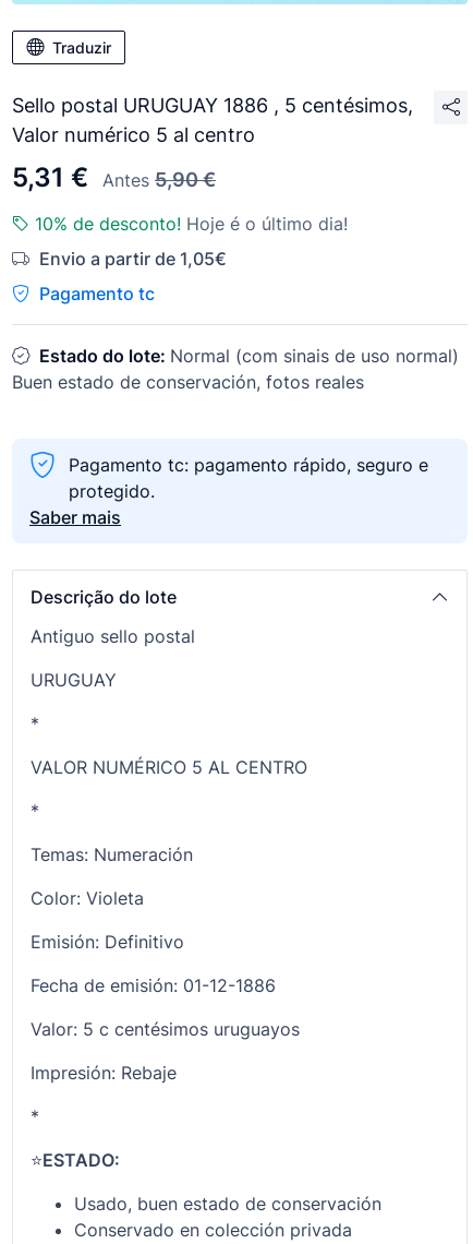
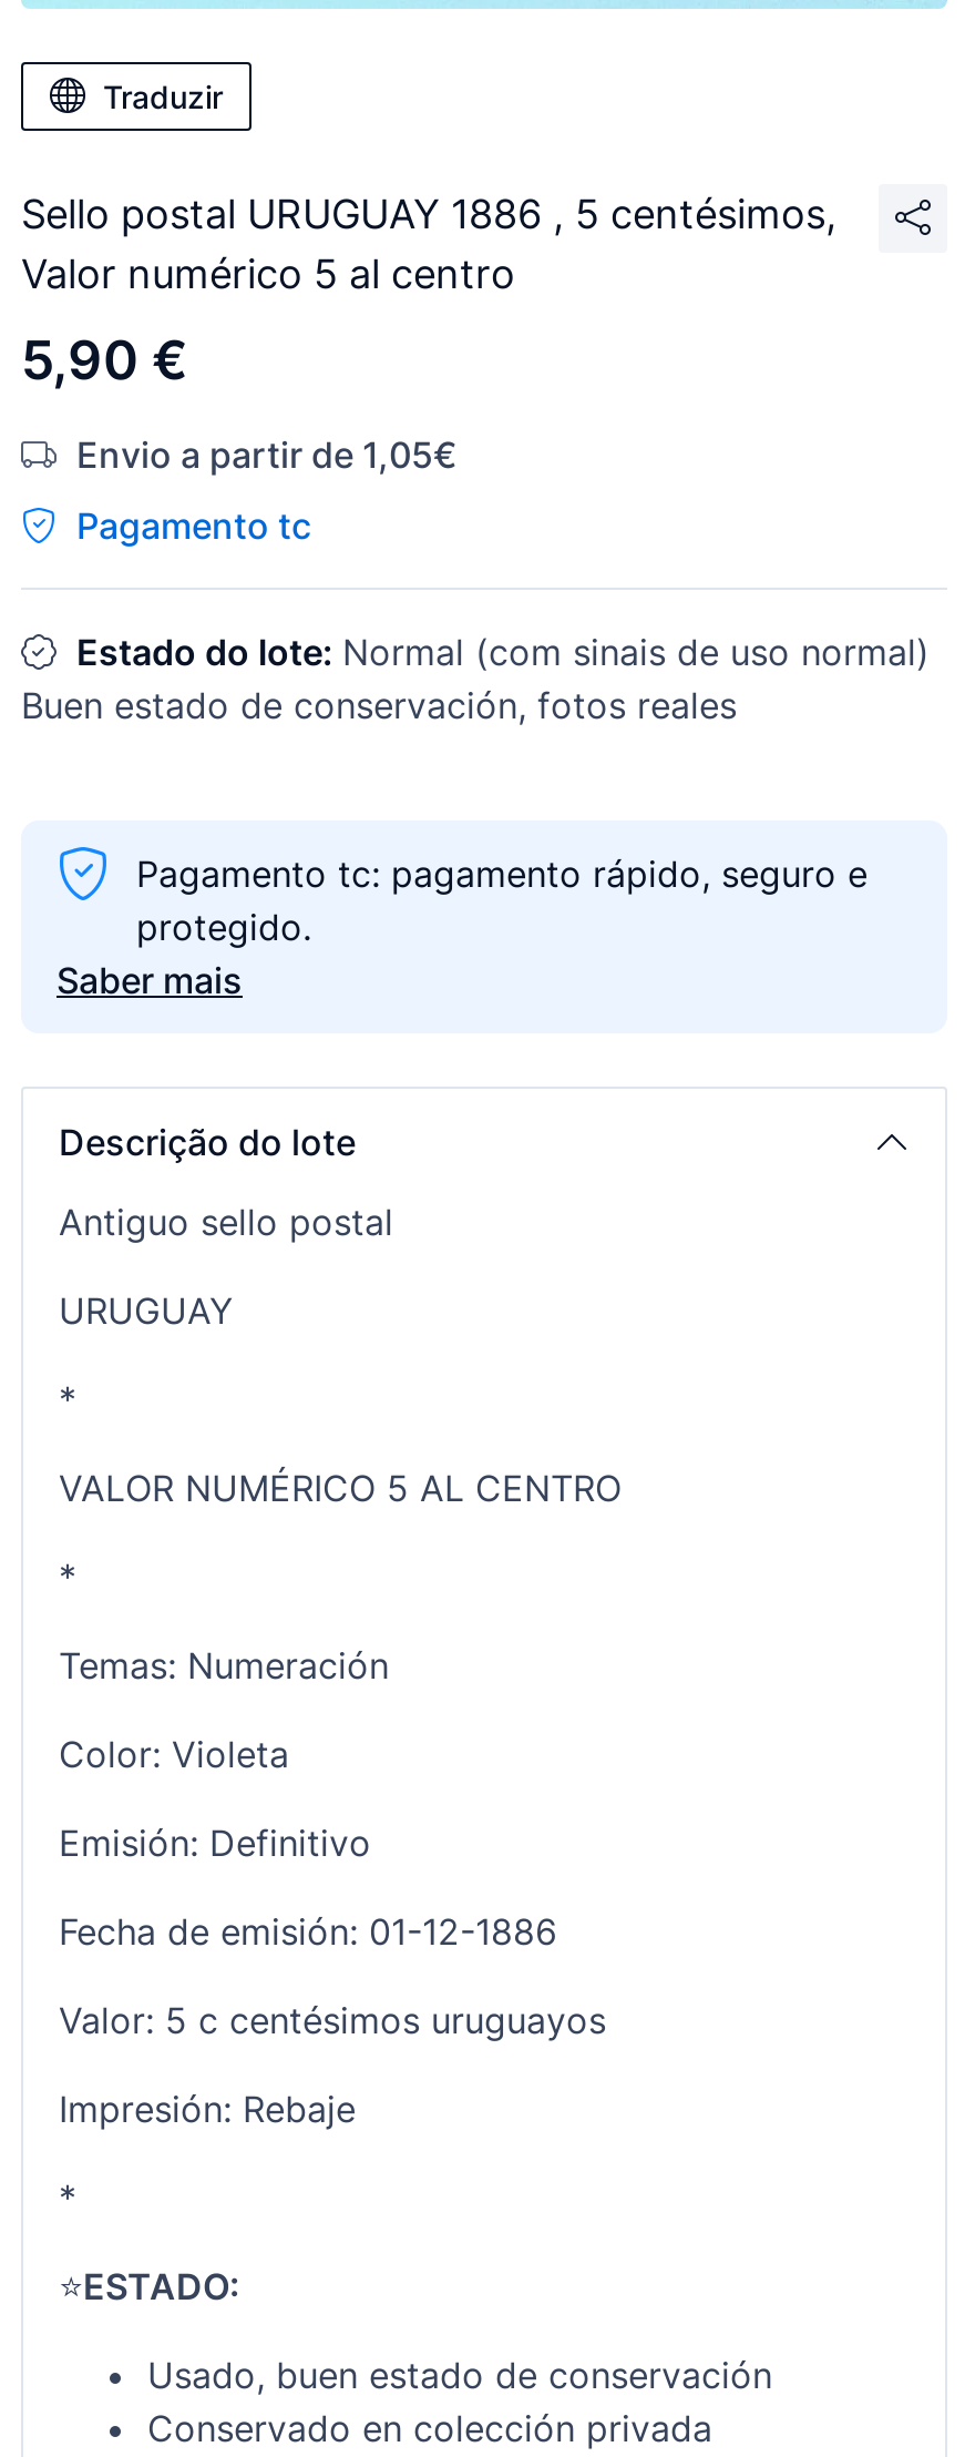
- 5,31 €
- Antes 5,90 €
- 10% de desconto! Hoje é o último dia!
+ 5,90 €
